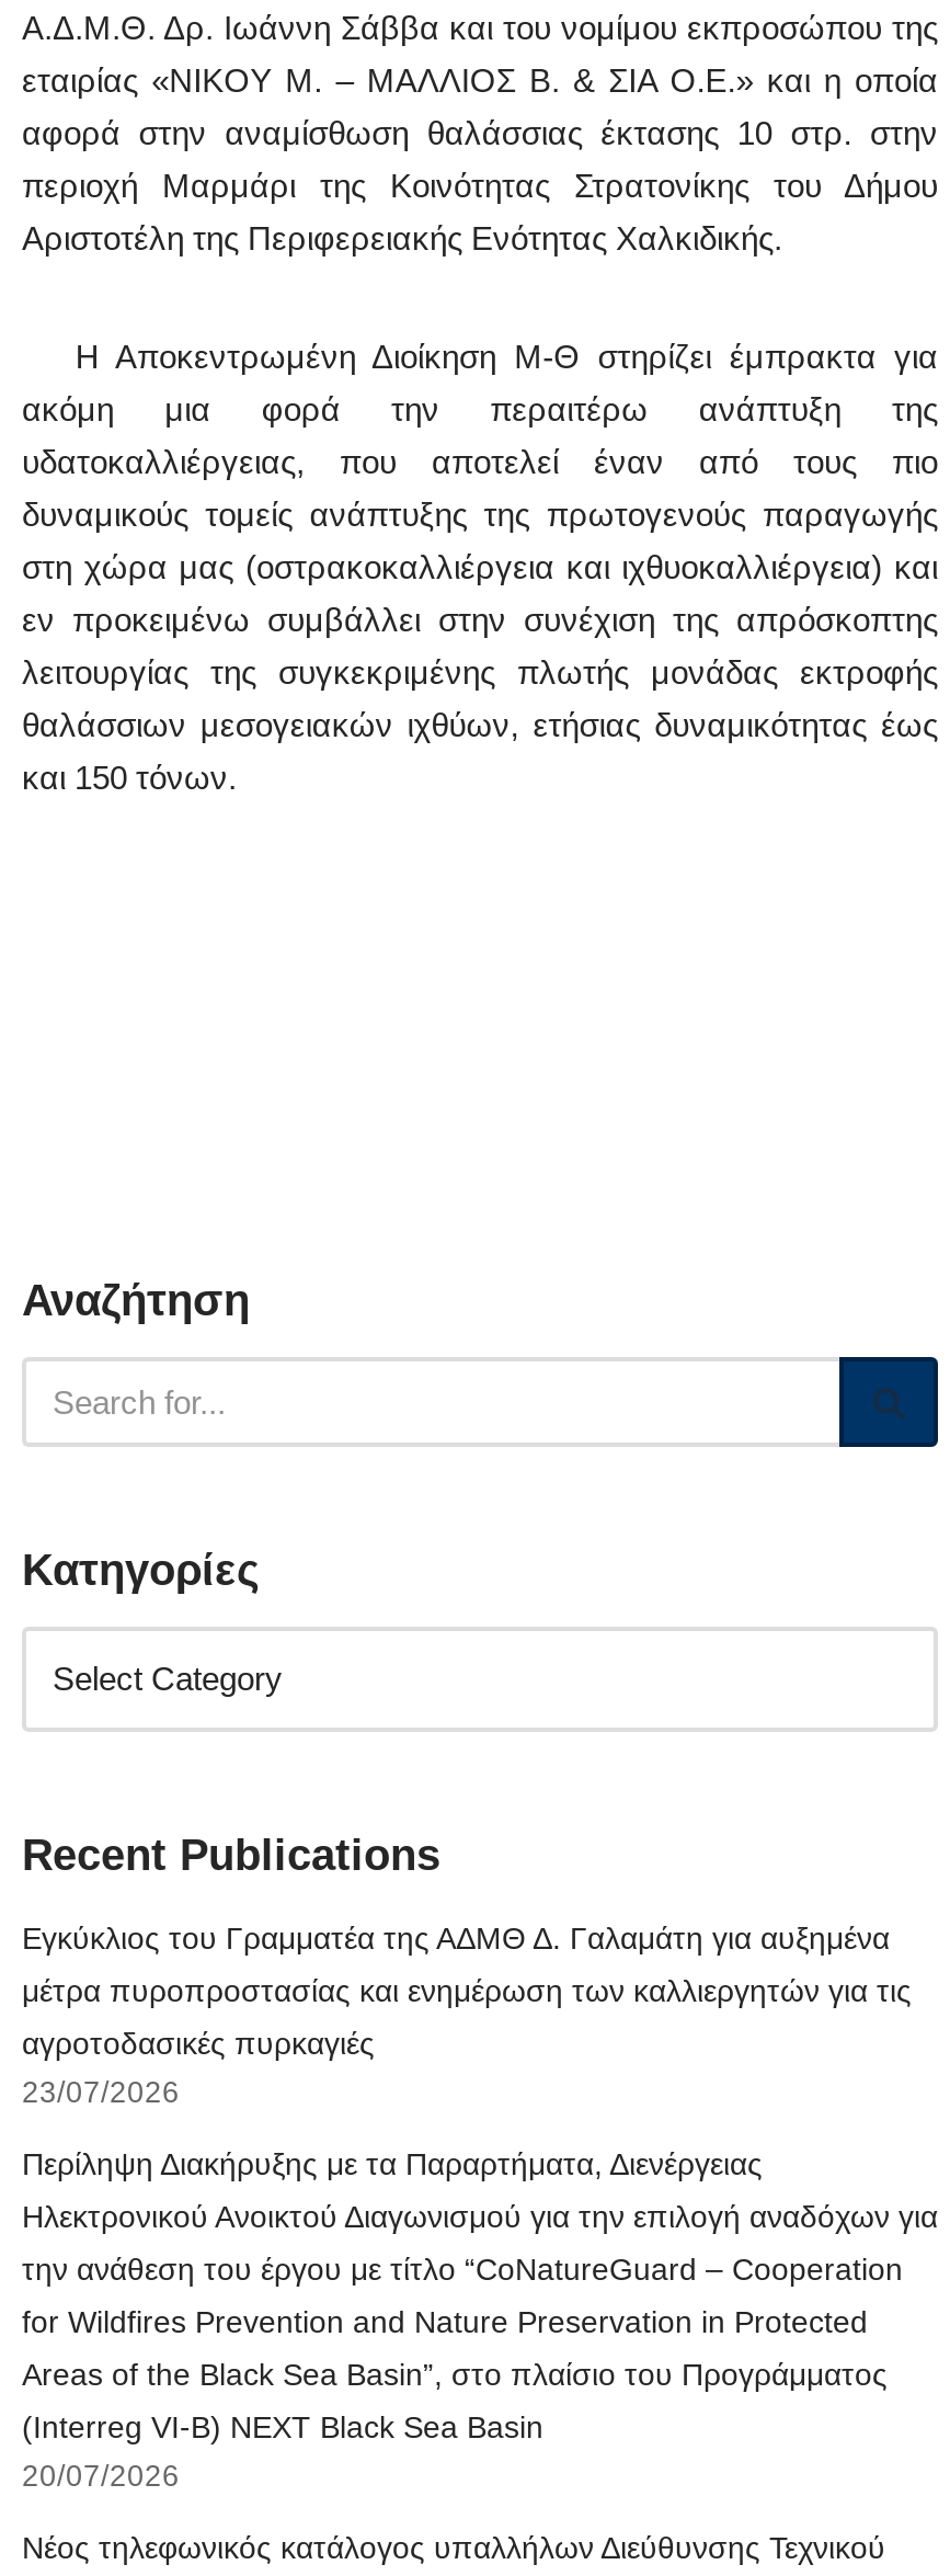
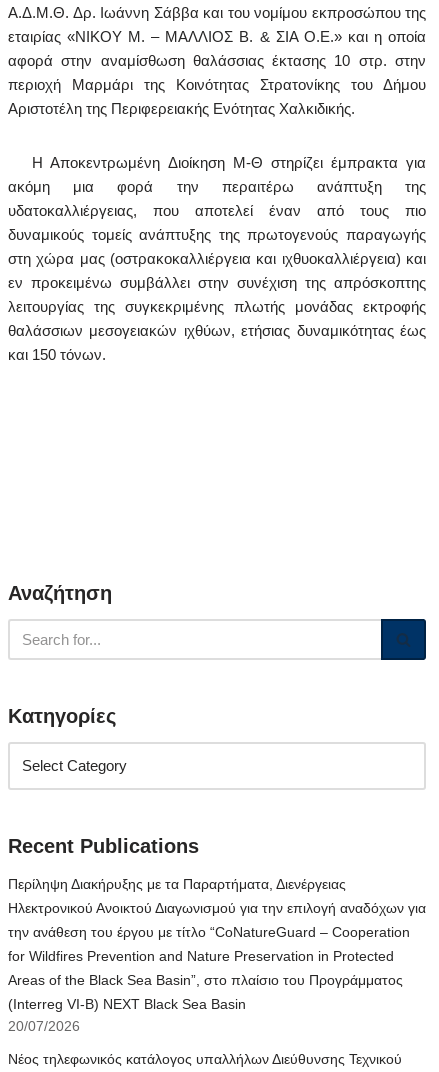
- Εγκύκλιος του Γραμματέα της ΑΔΜΘ Δ. Γαλαμάτη για αυξημένα
- μέτρα πυροπροστασίας και ενημέρωση των καλλιεργητών για τις
- αγροτοδασικές πυρκαγιές
- 23/07/2026
